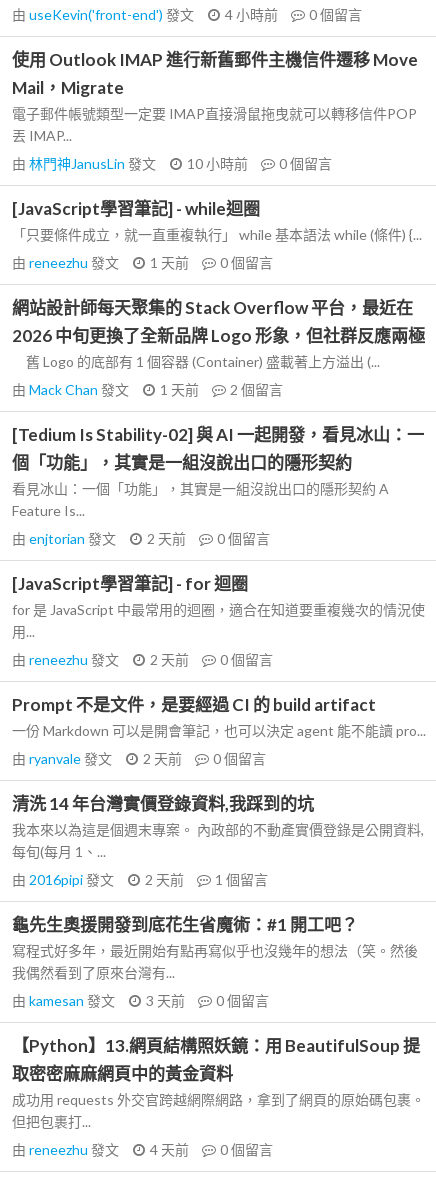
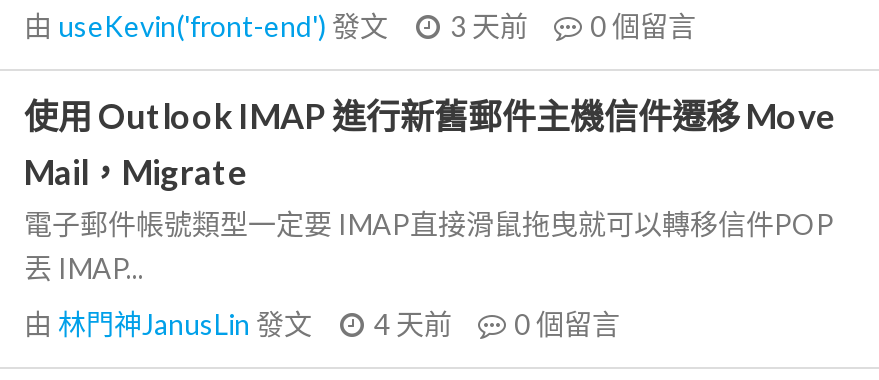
- 由useKevin('front-end')發文 4 小時前 0個留言
+ 由useKevin('front-end')發文 3 天前 0個留言

- 10 小時前
- 0個留言
- [JavaScript學習筆記] - while迴圈
- 「只要條件成立，就一直重複執行」 while 基本語法 while (條件) {...
- 由reneezhu發文
- 1 天前
- 0個留言
- 網站設計師每天聚集的 Stack Overflow 平台，最近在
- 2026 中旬更換了全新品牌 Logo 形象，但社群反應兩極
- 舊 Logo 的底部有 1 個容器 (Container) 盛載著上方溢出 (...
- 由Mack Chan發文
- 1 天前
- 2個留言
- [Tedium Is Stability-02] 與 AI 一起開發，看見冰山：一
- 個「功能」，其實是一組沒說出口的隱形契約
- 看見冰山：一個「功能」，其實是一組沒說出口的隱形契約 A
- Feature Is...
- 由enjtorian發文
- 2 天前
- 0個留言
- [JavaScript學習筆記] - for 迴圈
- for 是 JavaScript 中最常用的迴圈，適合在知道要重複幾次的情況使
- 用...
- 由reneezhu發文
- 2 天前
- 0個留言
- Prompt 不是文件，是要經過 CI 的 build artifact
- 一份 Markdown 可以是開會筆記，也可以決定 agent 能不能讀 pro...
- 由ryanvale發文
- 2 天前
- 0個留言
- 清洗 14 年台灣實價登錄資料,我踩到的坑
- 我本來以為這是個週末專案。 內政部的不動產實價登錄是公開資料,
- 每旬(每月 1、...
- 由2016pipi發文
- 2 天前
- 1個留言
- 龜先生奧援開發到底花生省魔術：#1 開工吧？
- 寫程式好多年，最近開始有點再寫似乎也沒幾年的想法（笑。然後
- 我偶然看到了原來台灣有...
- 由kamesan發文
- 3 天前
- 0個留言
- 【Python】13.網頁結構照妖鏡：用 BeautifulSoup 提
- 取密密麻麻網頁中的黃金資料
- 成功用 requests 外交官跨越網際網路，拿到了網頁的原始碼包裹。
- 但把包裹打...
- 由reneezhu發文
